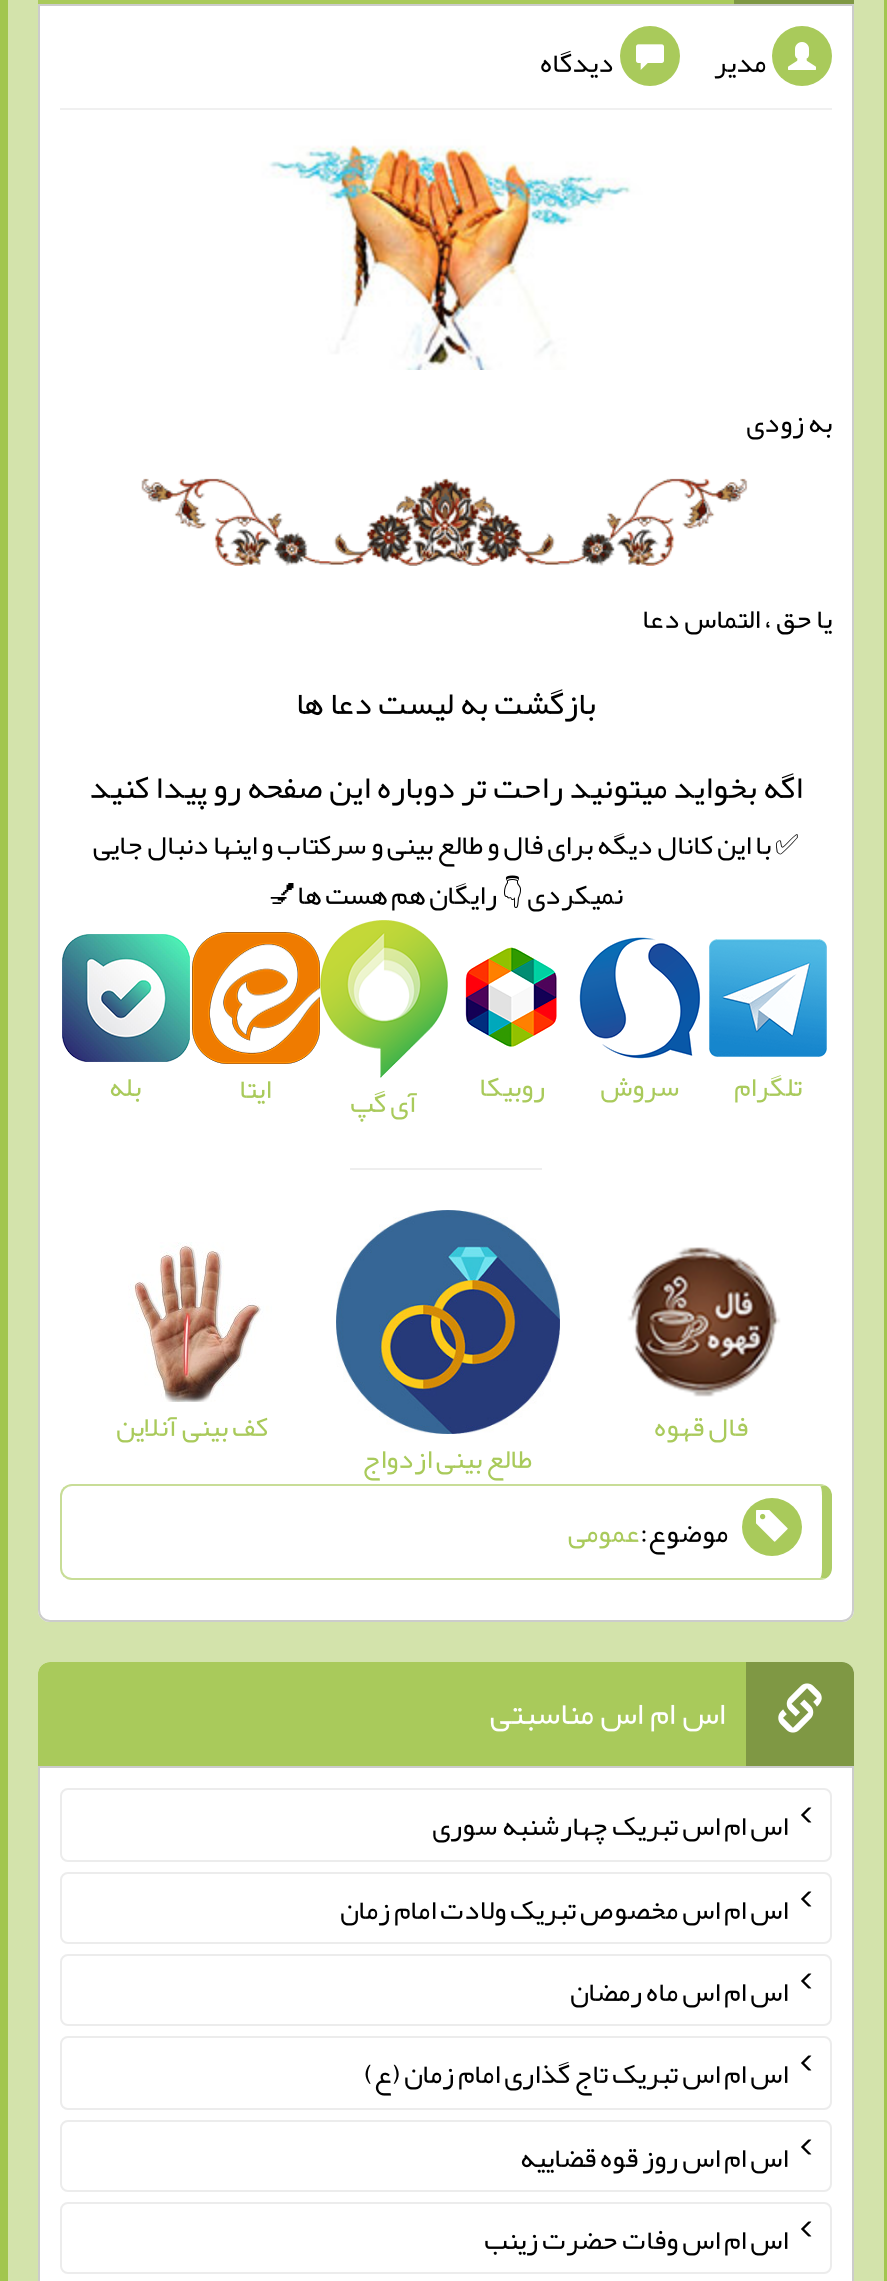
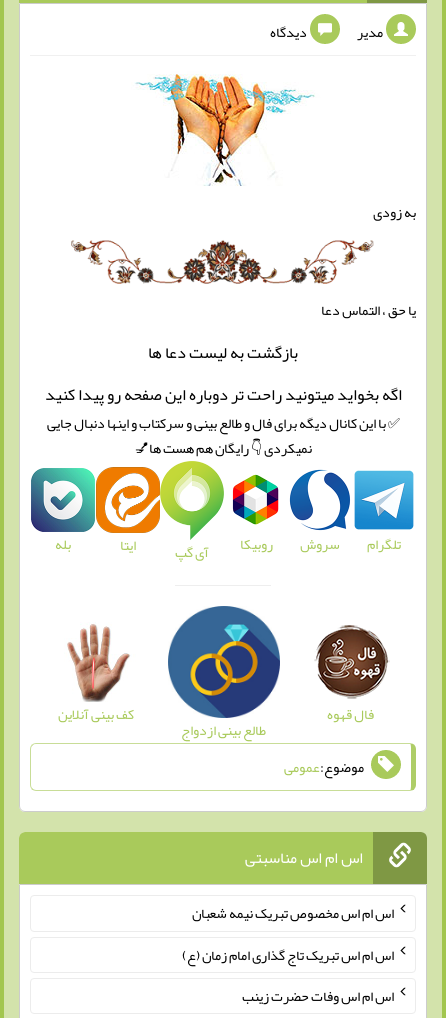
- اس ام اس تبریک چهارشنبه سوری
- اس ام اس مخصوص تبریک ولادت امام زمان
- اس ام اس ماه رمضان
+ اس ام اس مخصوص تبریک نیمه شعبان

- اس ام اس روز قوه قضاییه
